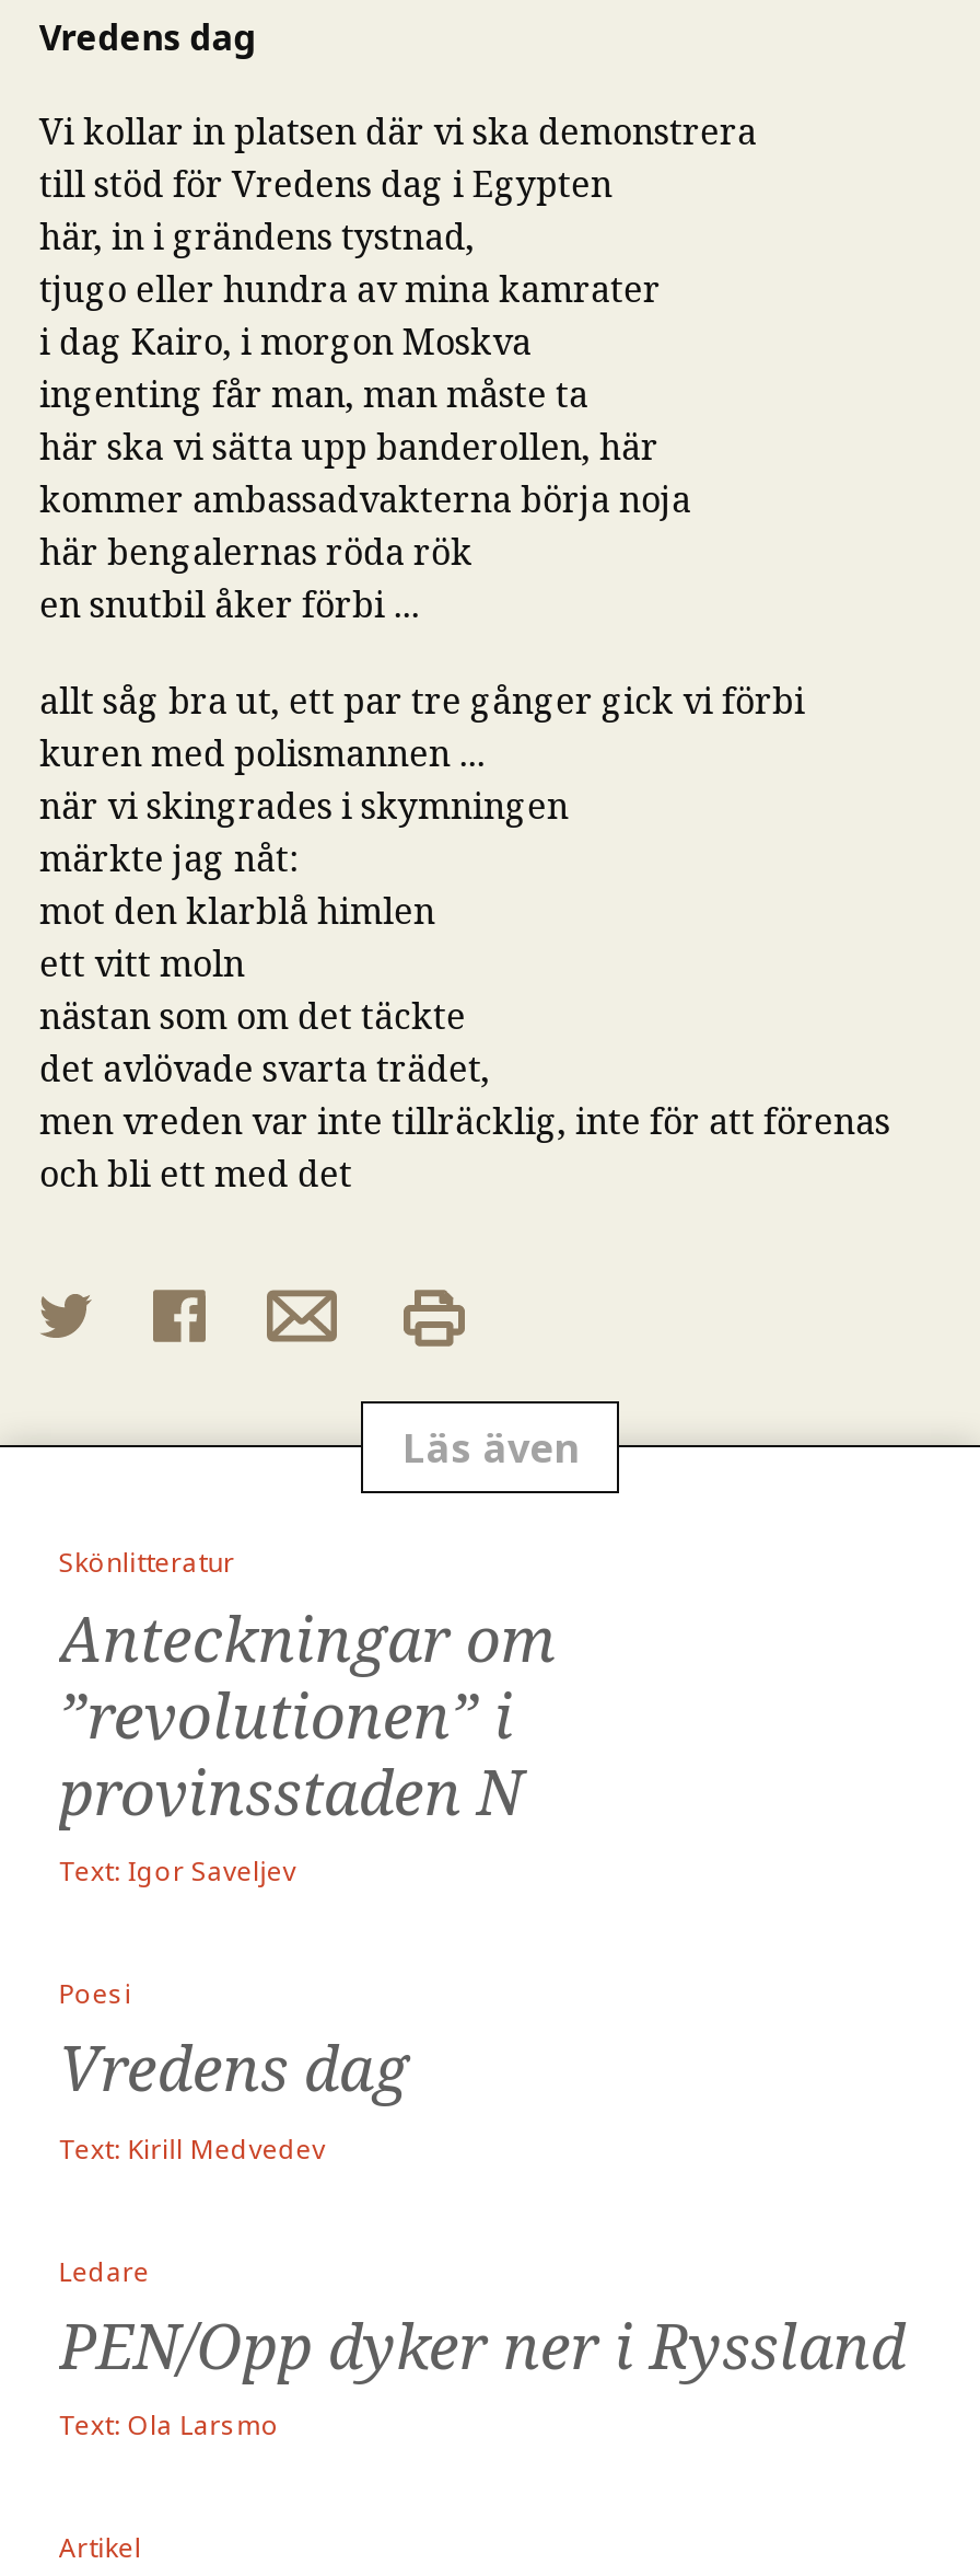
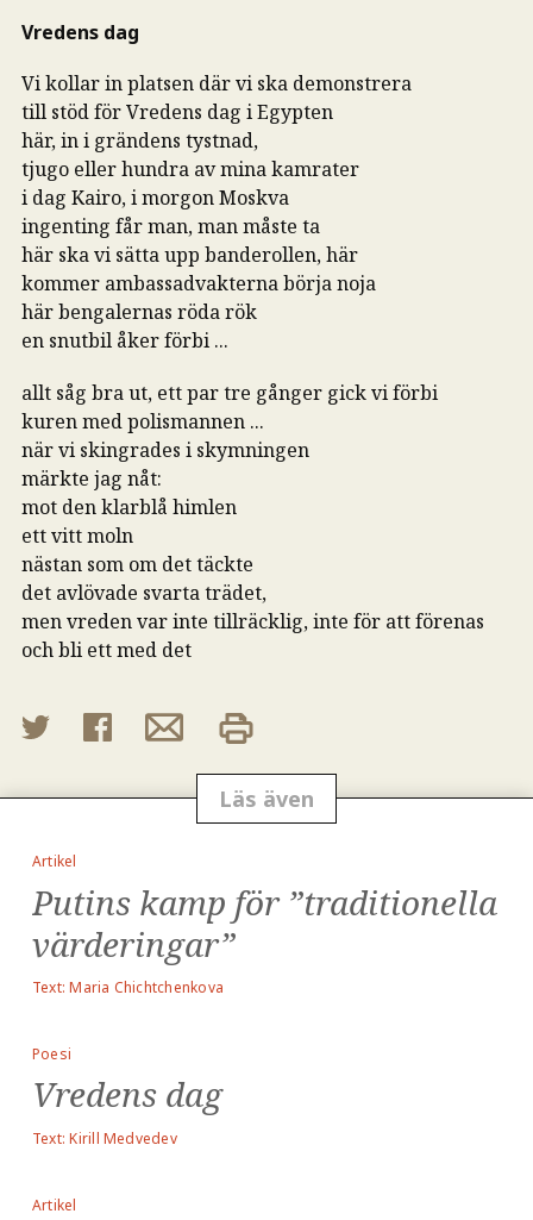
- Skönlitteratur
- Anteckningar om
- ”revolutionen” i
- provinsstaden N
- Text: Igor Saveljev
+ Artikel
+ Putins kamp för ”traditionella
+ värderingar”
+ Text: Maria Chichtchenkova

- Ledare
- PEN/Opp dyker ner i Ryssland
- Text: Ola Larsmo
